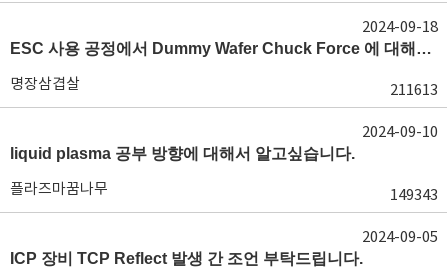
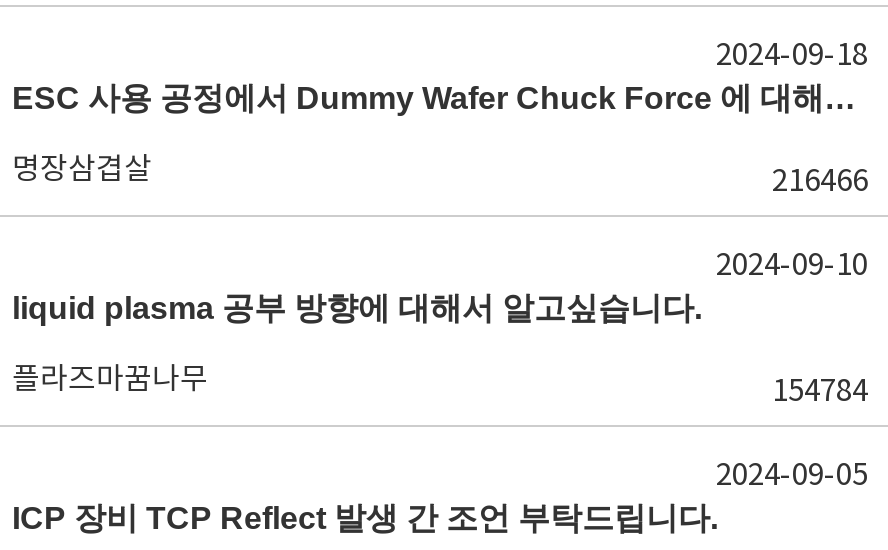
- 211613
+ 216466

- 149343
+ 154784
